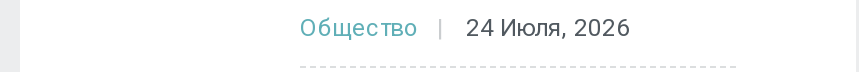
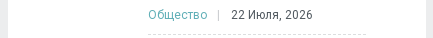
- Общество 24 Июля, 2026
+ Общество 22 Июля, 2026
